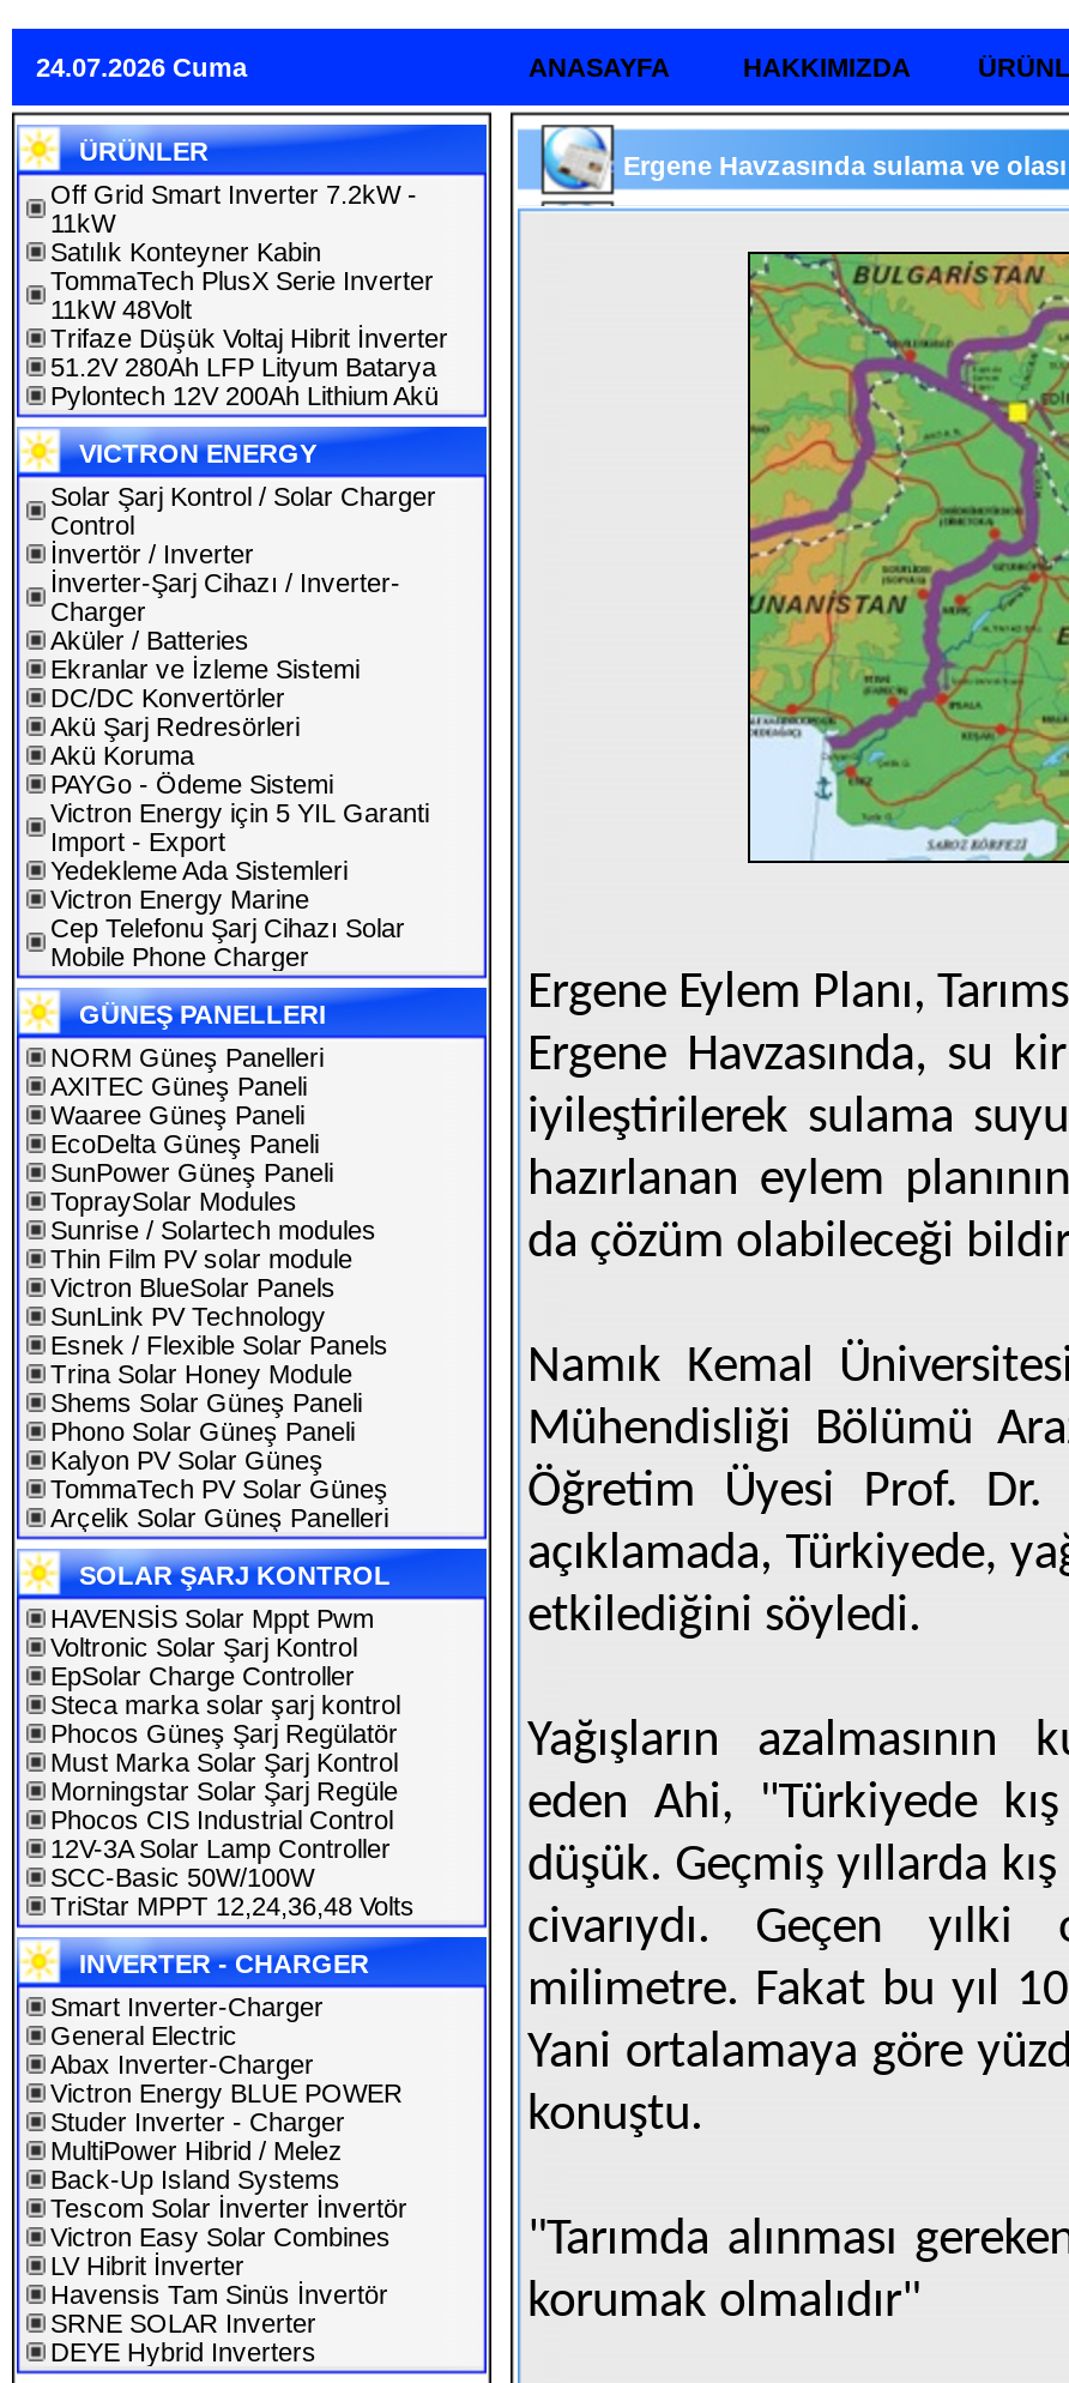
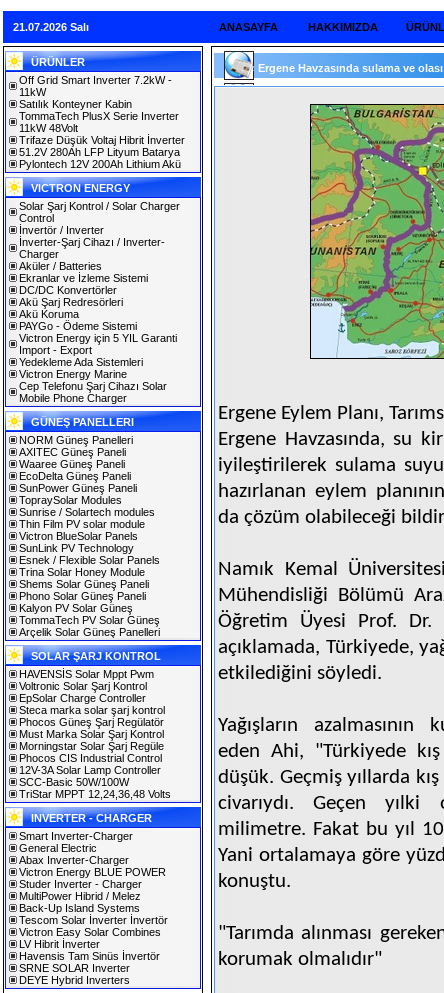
- 24.07.2026 Cuma
+ 21.07.2026 Salı
